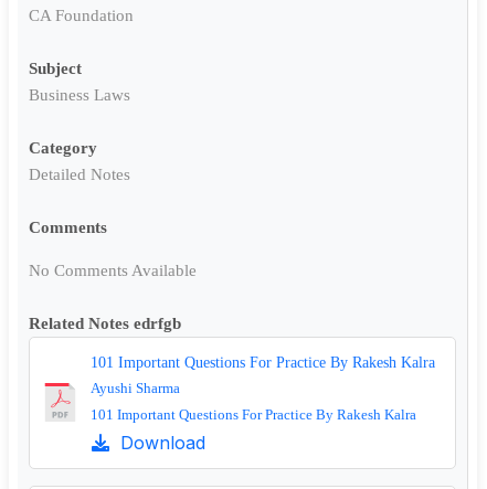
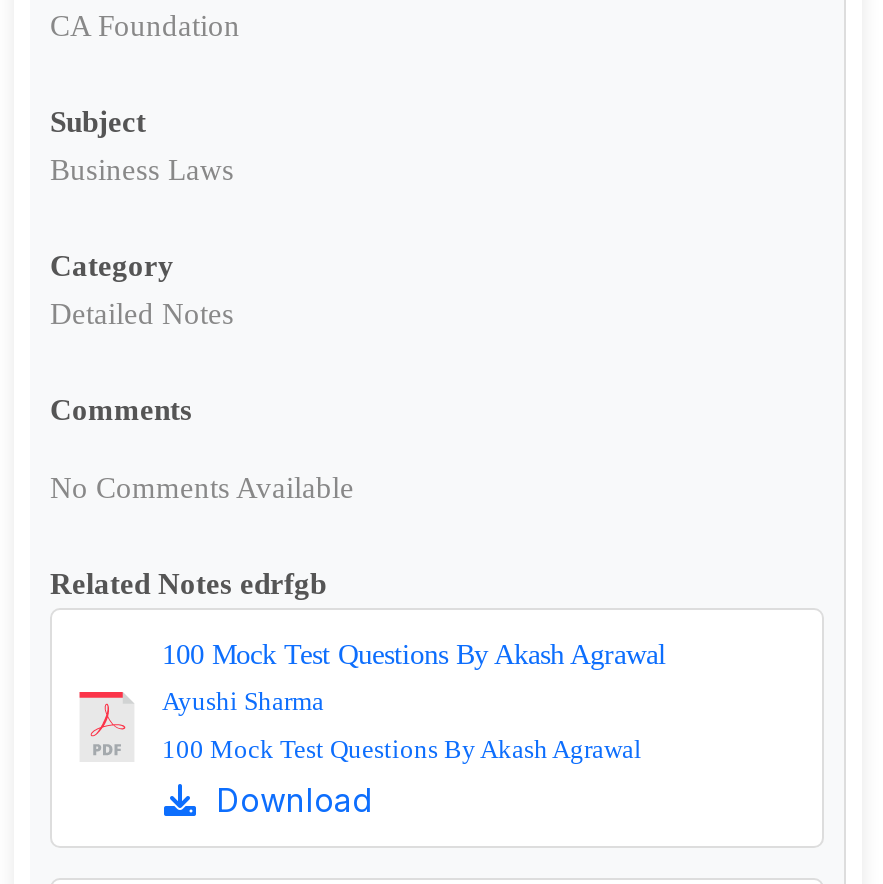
- 101 Important Questions For Practice By Rakesh Kalra
+ 100 Mock Test Questions By Akash Agrawal

- 101 Important Questions For Practice By Rakesh Kalra
+ 100 Mock Test Questions By Akash Agrawal
